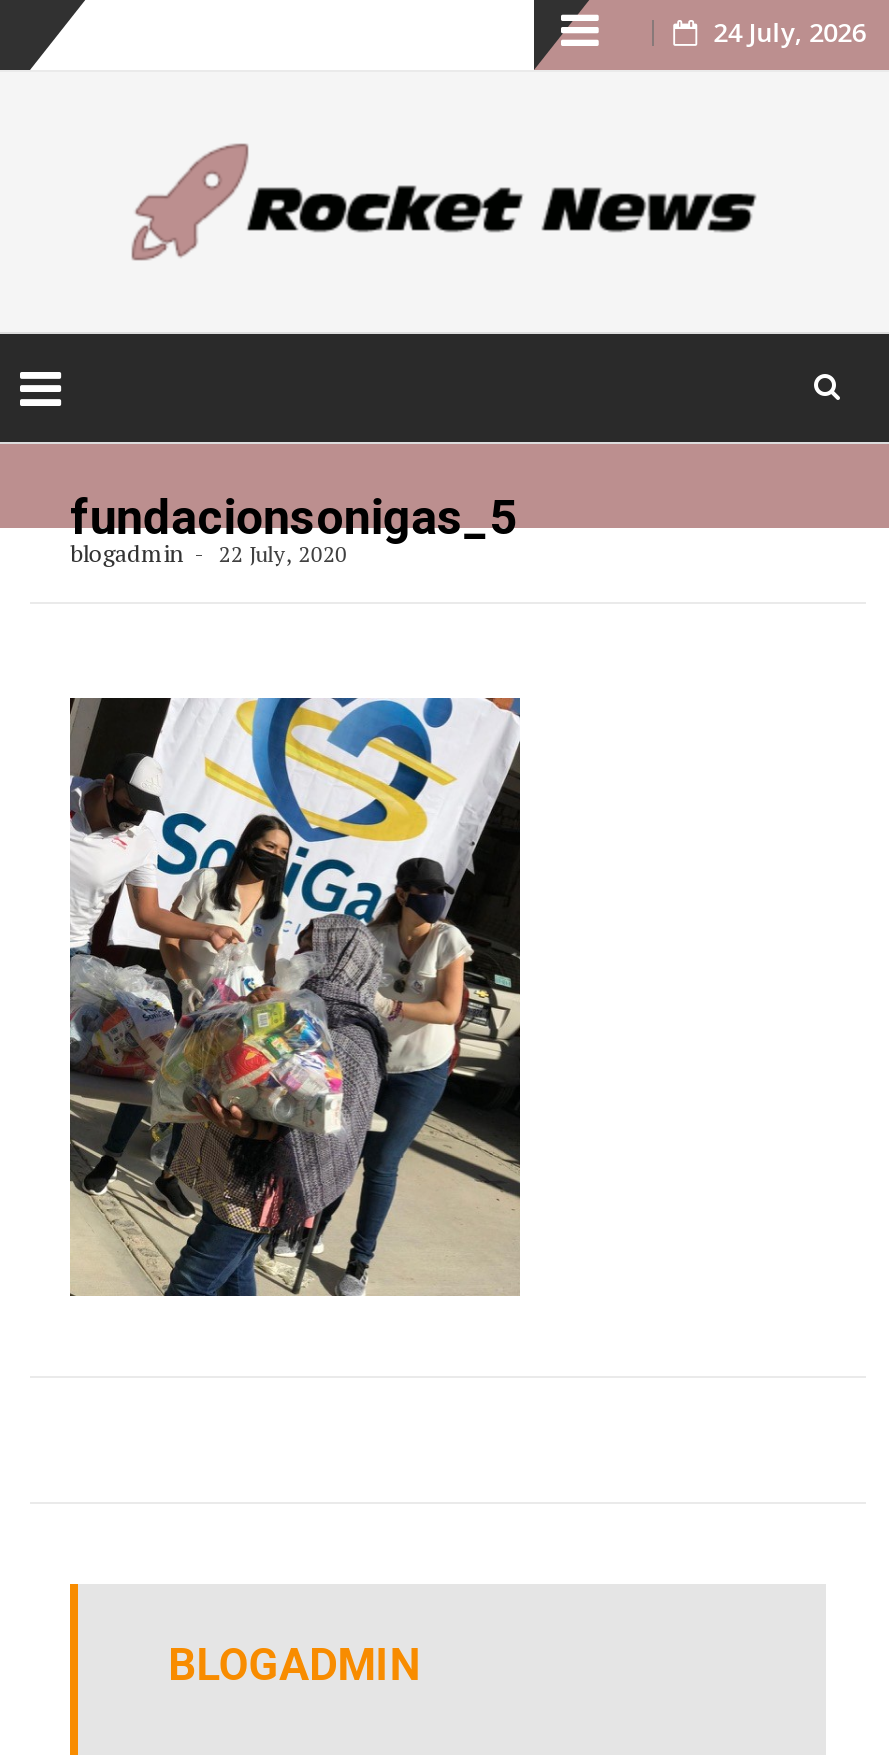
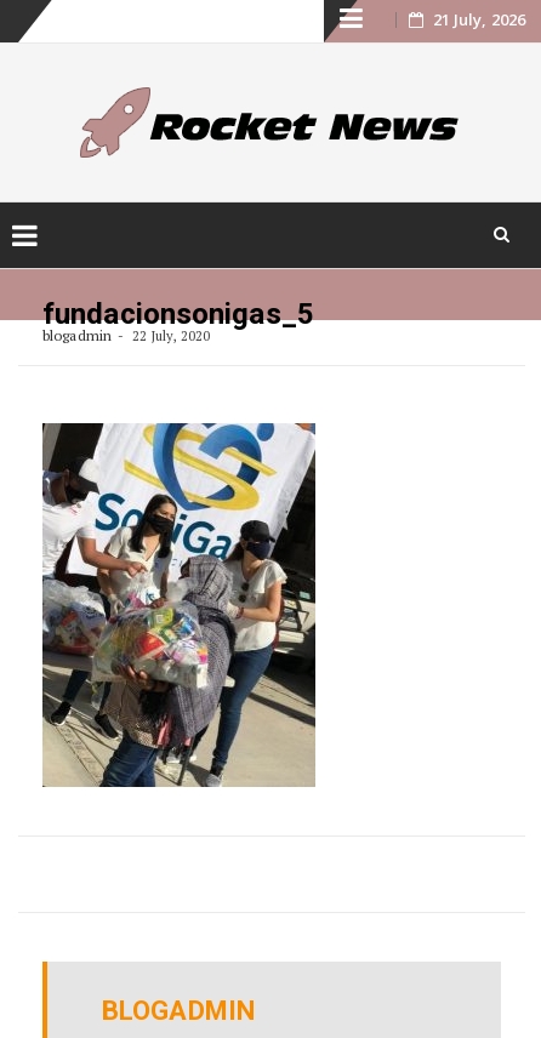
- 24 July, 2026
+ 21 July, 2026
